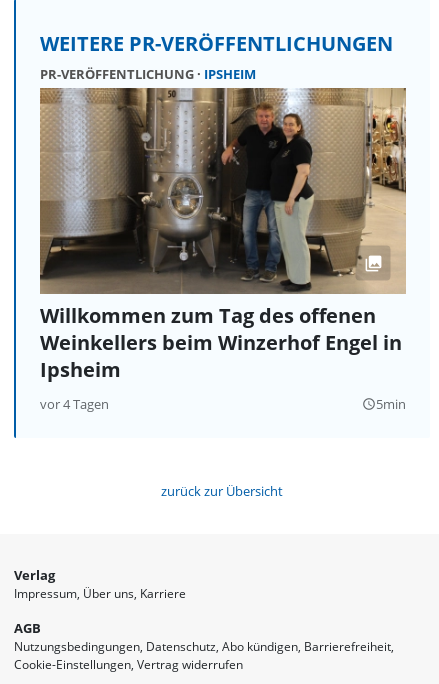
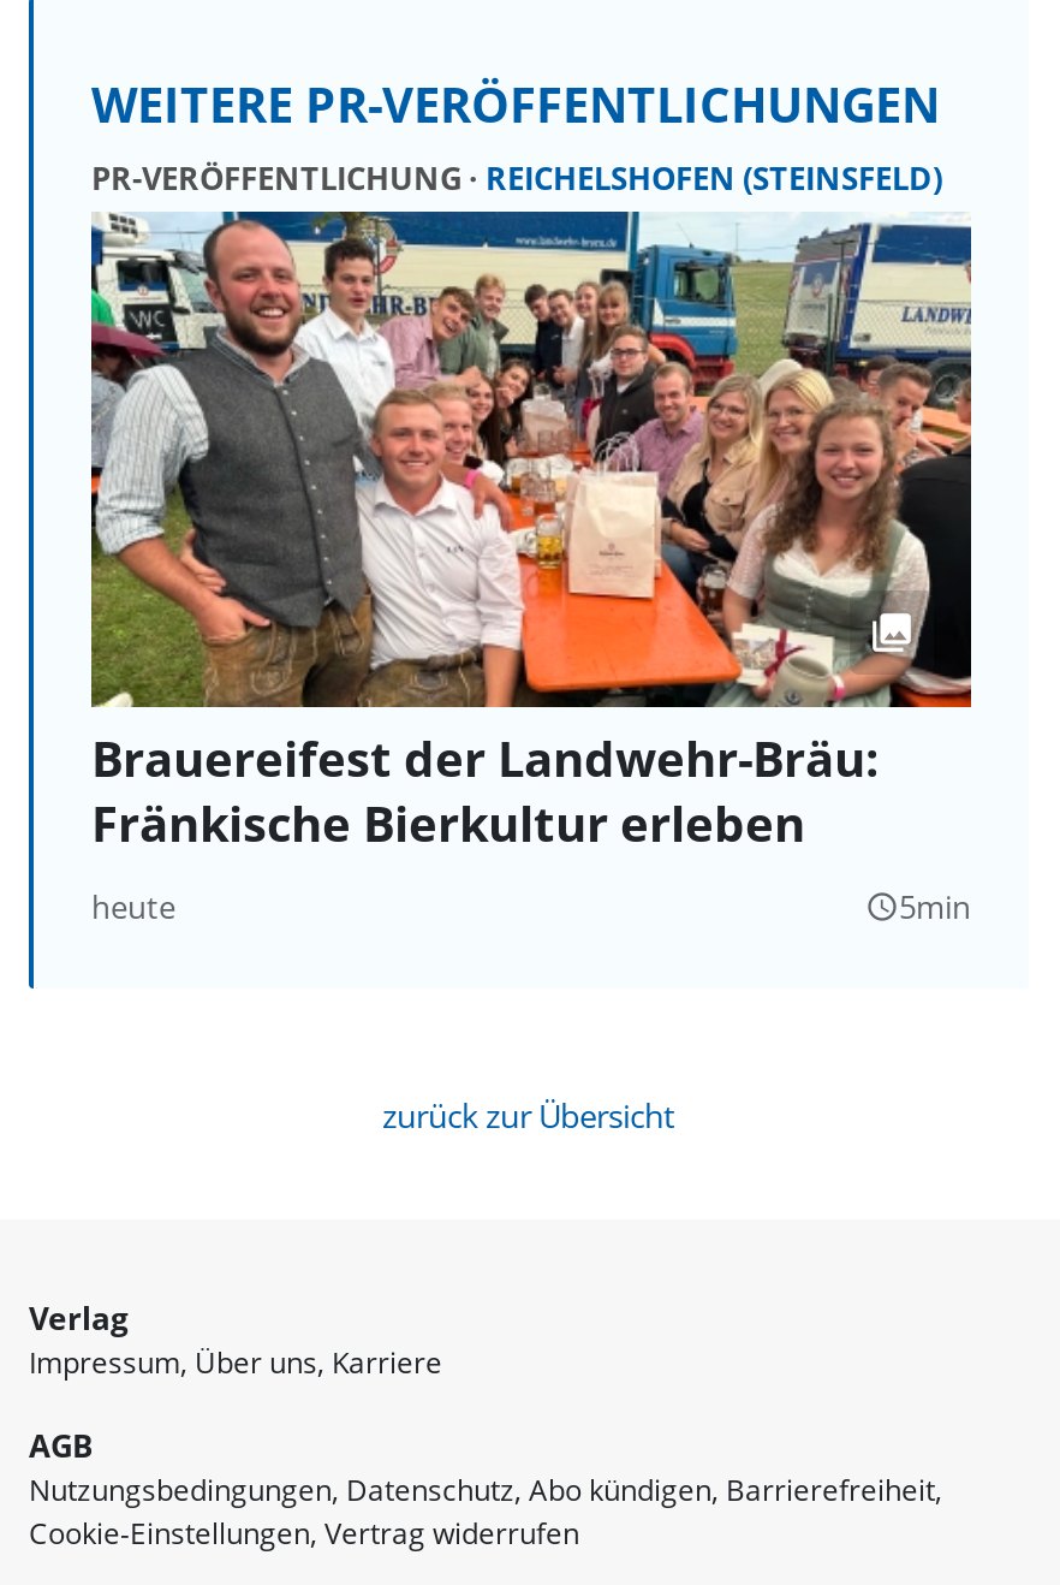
- PR-VERÖFFENTLICHUNG IPSHEIM
+ PR-VERÖFFENTLICHUNG REICHELSHOFEN (STEINSFELD)

- [image]
- Willkommen zum Tag des offenen
- Weinkellers beim Winzerhof Engel in
- Ipsheim
- vor 4 Tagen
+ [image]
+ Brauereifest der Landwehr-Bräu:
+ Fränkische Bierkultur erleben
+ heute
